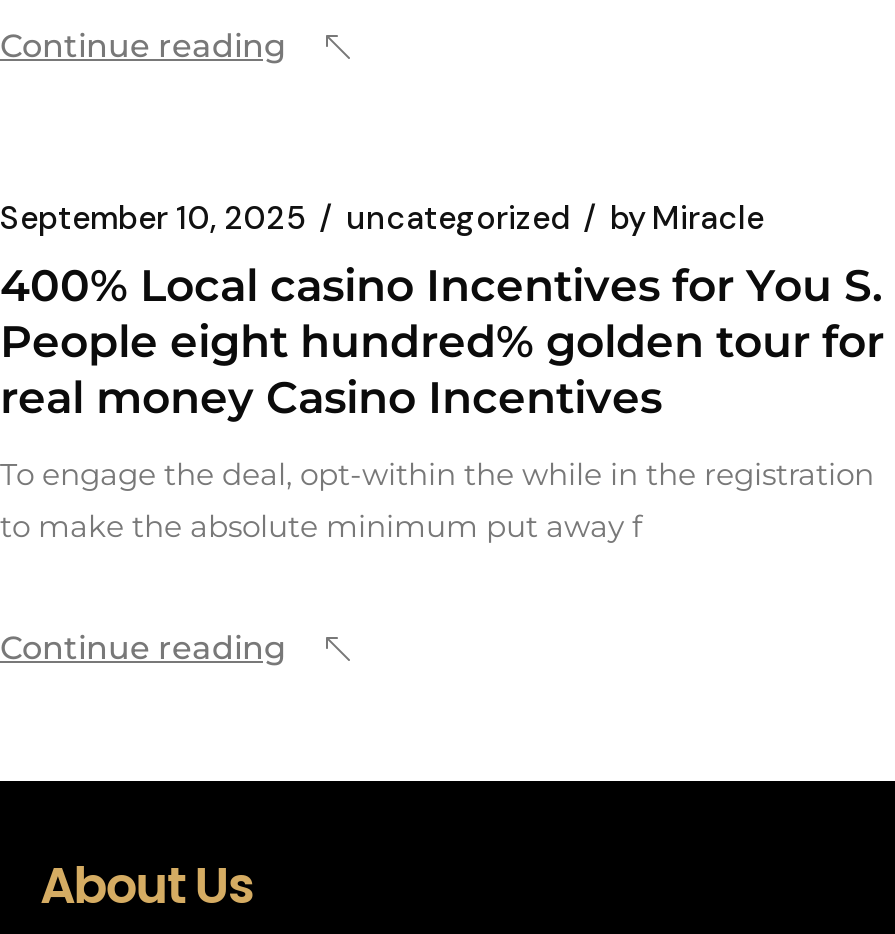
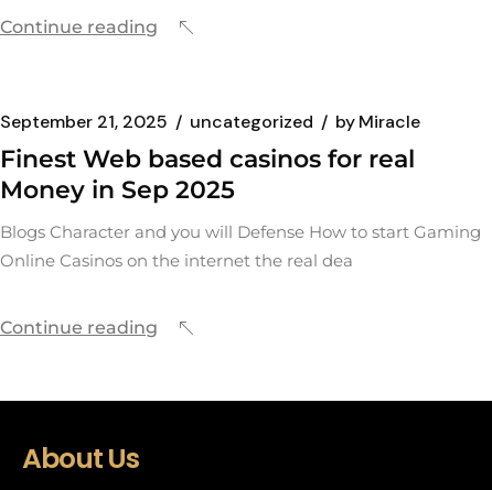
- September 10, 2025 uncategorized by Miracle
+ September 21, 2025 uncategorized by Miracle

- 400% Local casino Incentives for You S.
- People eight hundred% golden tour for
- real money Casino Incentives
+ Finest Web based casinos for real
+ Money in Sep 2025

- To engage the deal, opt-within the while in the registration
- to make the absolute minimum put away f
+ Blogs Character and you will Defense How to start Gaming
+ Online Casinos on the internet the real dea
